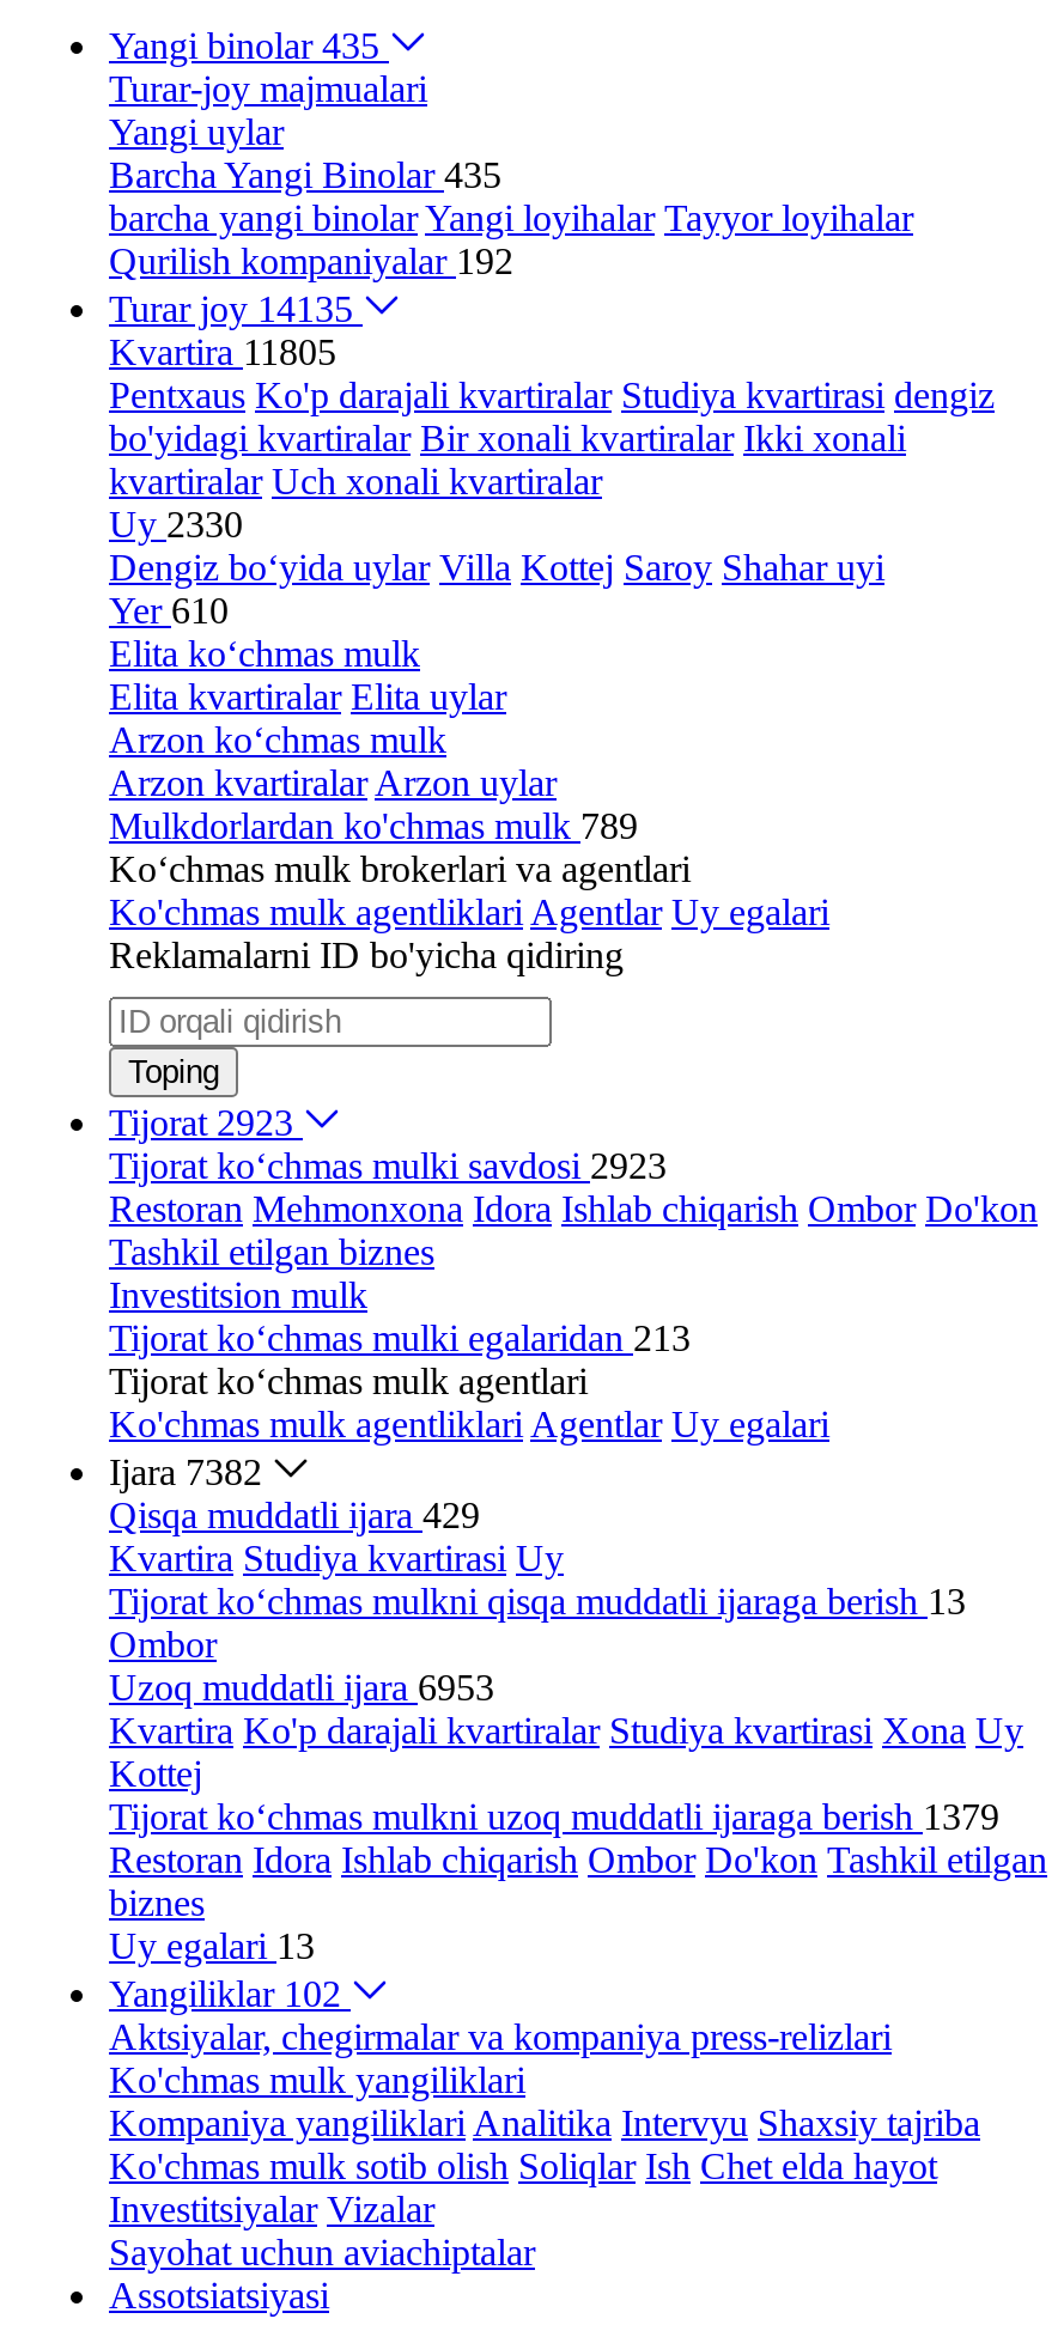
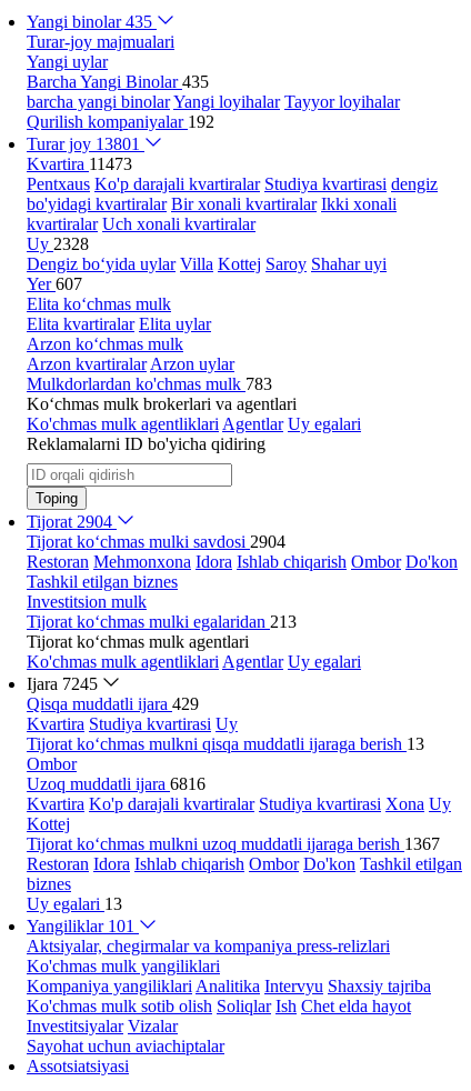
- Turar joy 14135
+ Turar joy 13801

- Kvartira 11805
+ Kvartira 11473

- Uy 2330
+ Uy 2328

- Yer 610
+ Yer 607

- Mulkdorlardan ko'chmas mulk 789
+ Mulkdorlardan ko'chmas mulk 783

- Tijorat 2923
+ Tijorat 2904

- Tijorat ko‘chmas mulki savdosi 2923
+ Tijorat ko‘chmas mulki savdosi 2904

- Ijara 7382
+ Ijara 7245

- Uzoq muddatli ijara 6953
+ Uzoq muddatli ijara 6816

- Tijorat ko‘chmas mulkni uzoq muddatli ijaraga berish 1379
+ Tijorat ko‘chmas mulkni uzoq muddatli ijaraga berish 1367

- Yangiliklar 102
+ Yangiliklar 101
